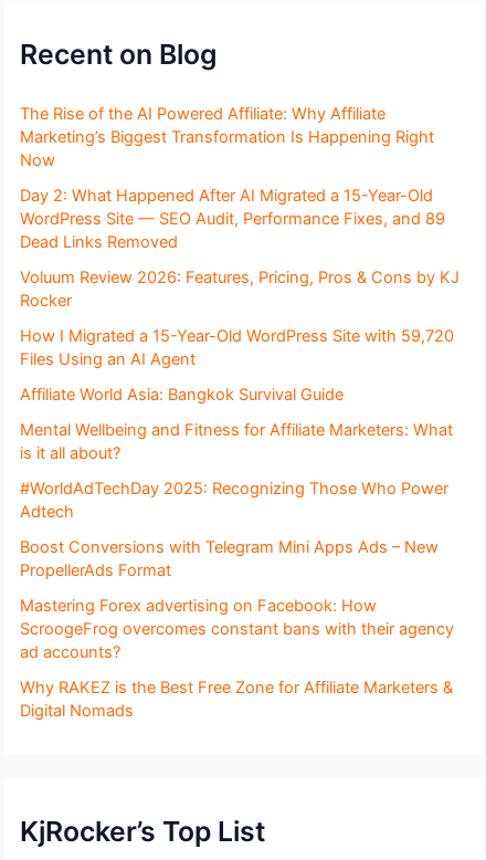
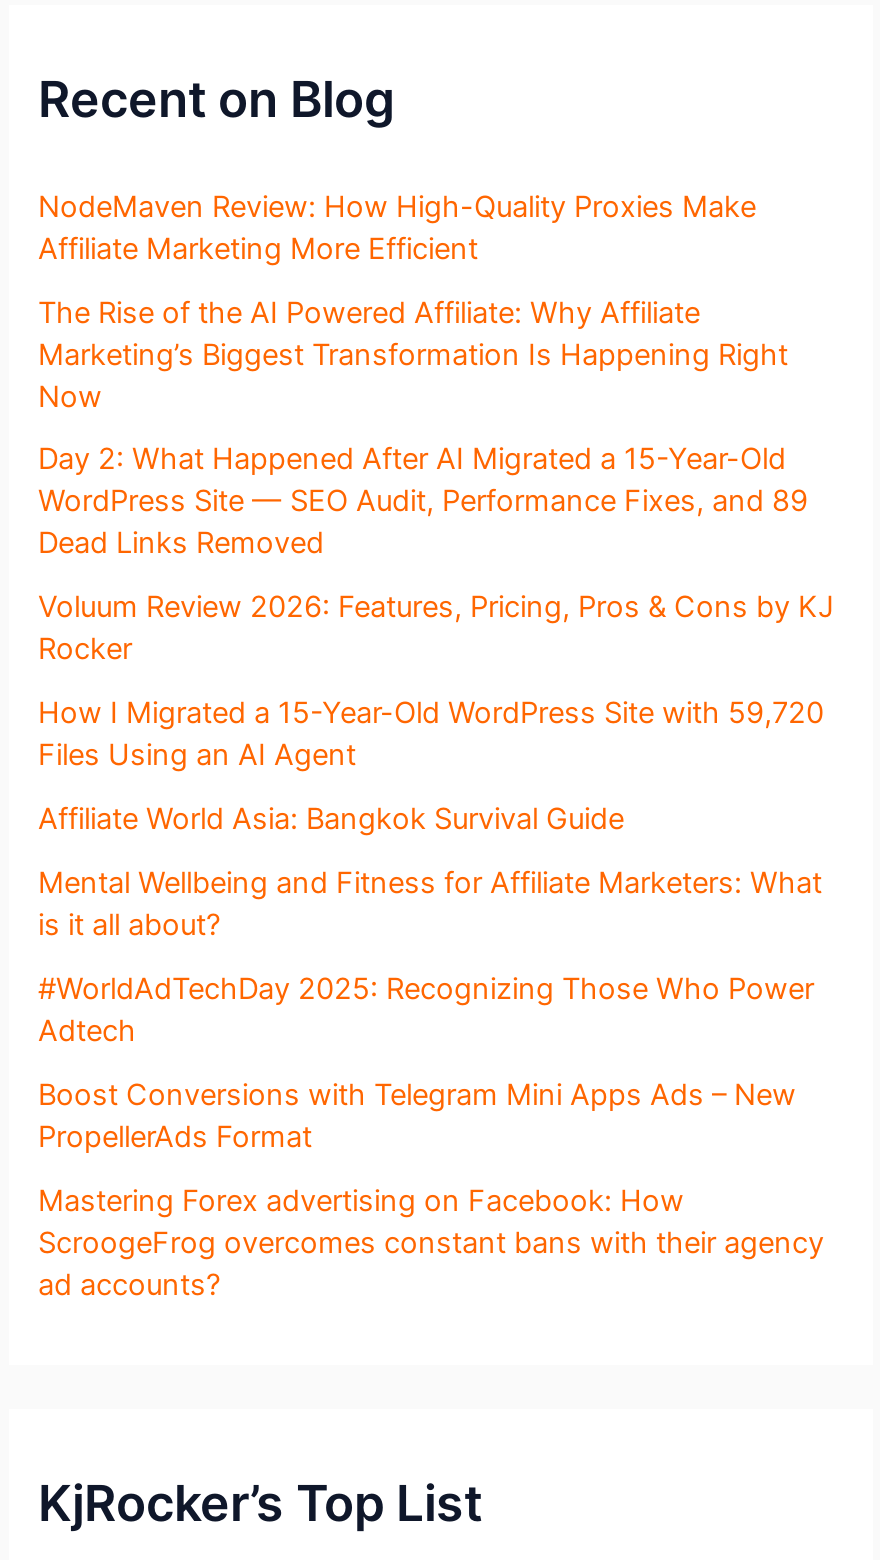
+ NodeMaven Review: How High-Quality Proxies Make
+ Affiliate Marketing More Efficient

moved down: The Rise of the AI Powered Affiliate: Why Affiliate | Marketing’s Biggest Transformation Is Happening Right | Now | ... | ScroogeFrog overcomes constant bans with their agency | ad accounts?

- Why RAKEZ is the Best Free Zone for Affiliate Marketers &
- Digital Nomads
